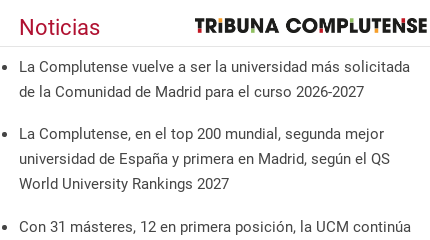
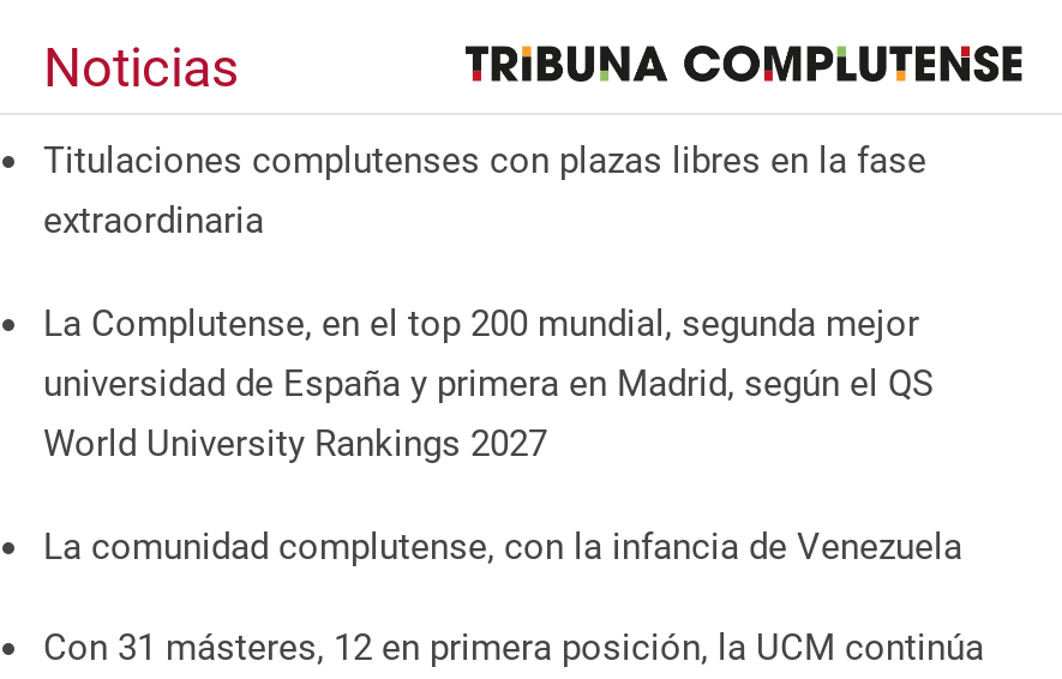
- La Complutense vuelve a ser la universidad más solicitada
- de la Comunidad de Madrid para el curso 2026-2027
+ Titulaciones complutenses con plazas libres en la fase
+ extraordinaria

+ La comunidad complutense, con la infancia de Venezuela
